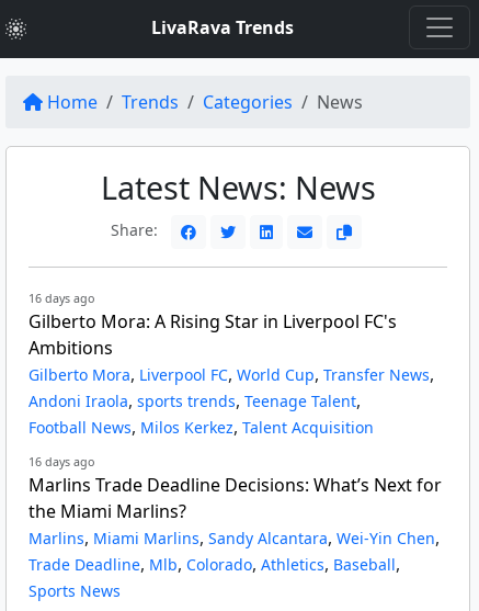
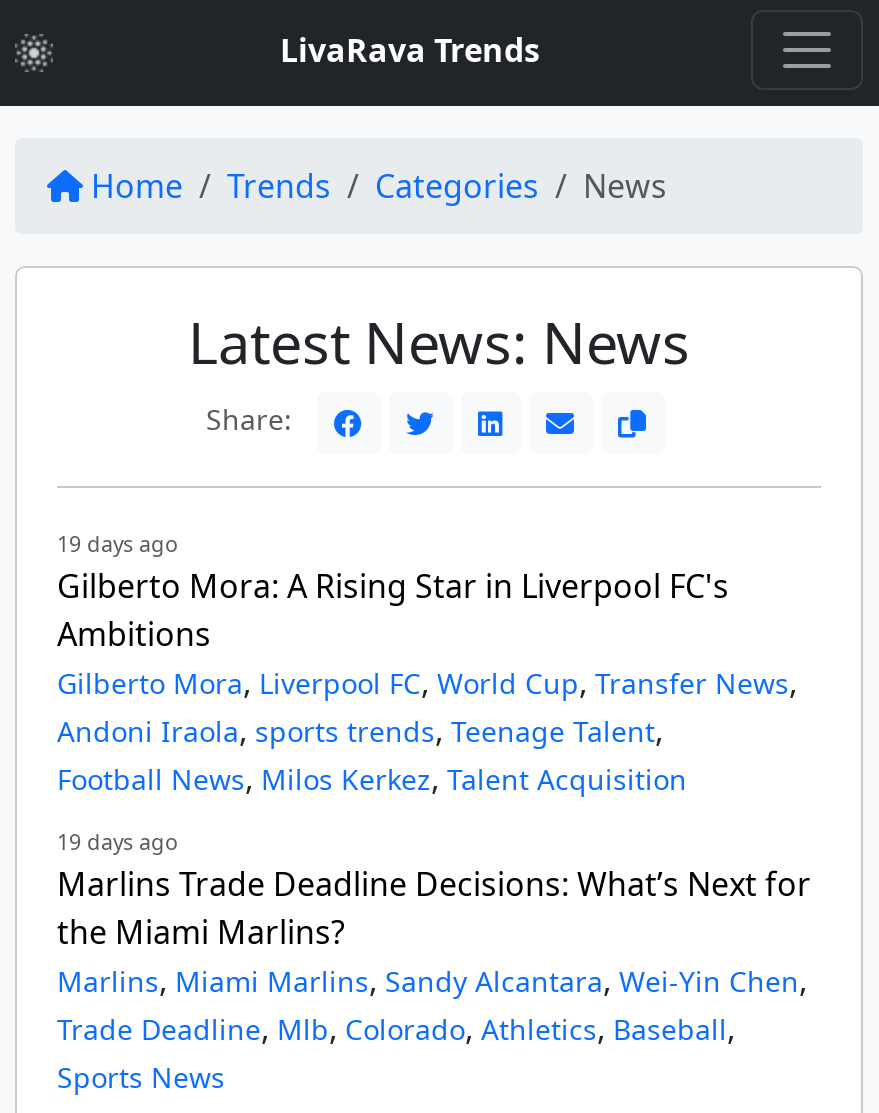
- 16 days ago
+ 19 days ago

- 16 days ago
+ 19 days ago
